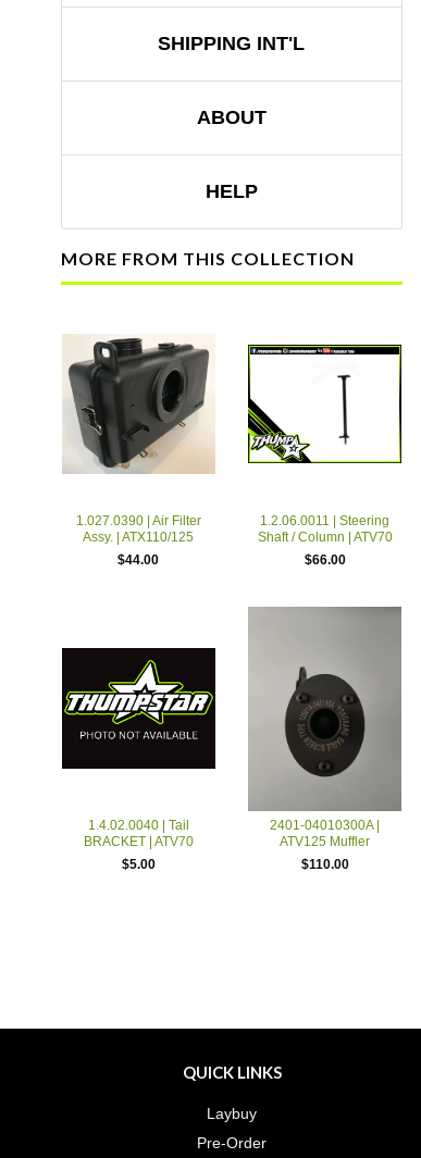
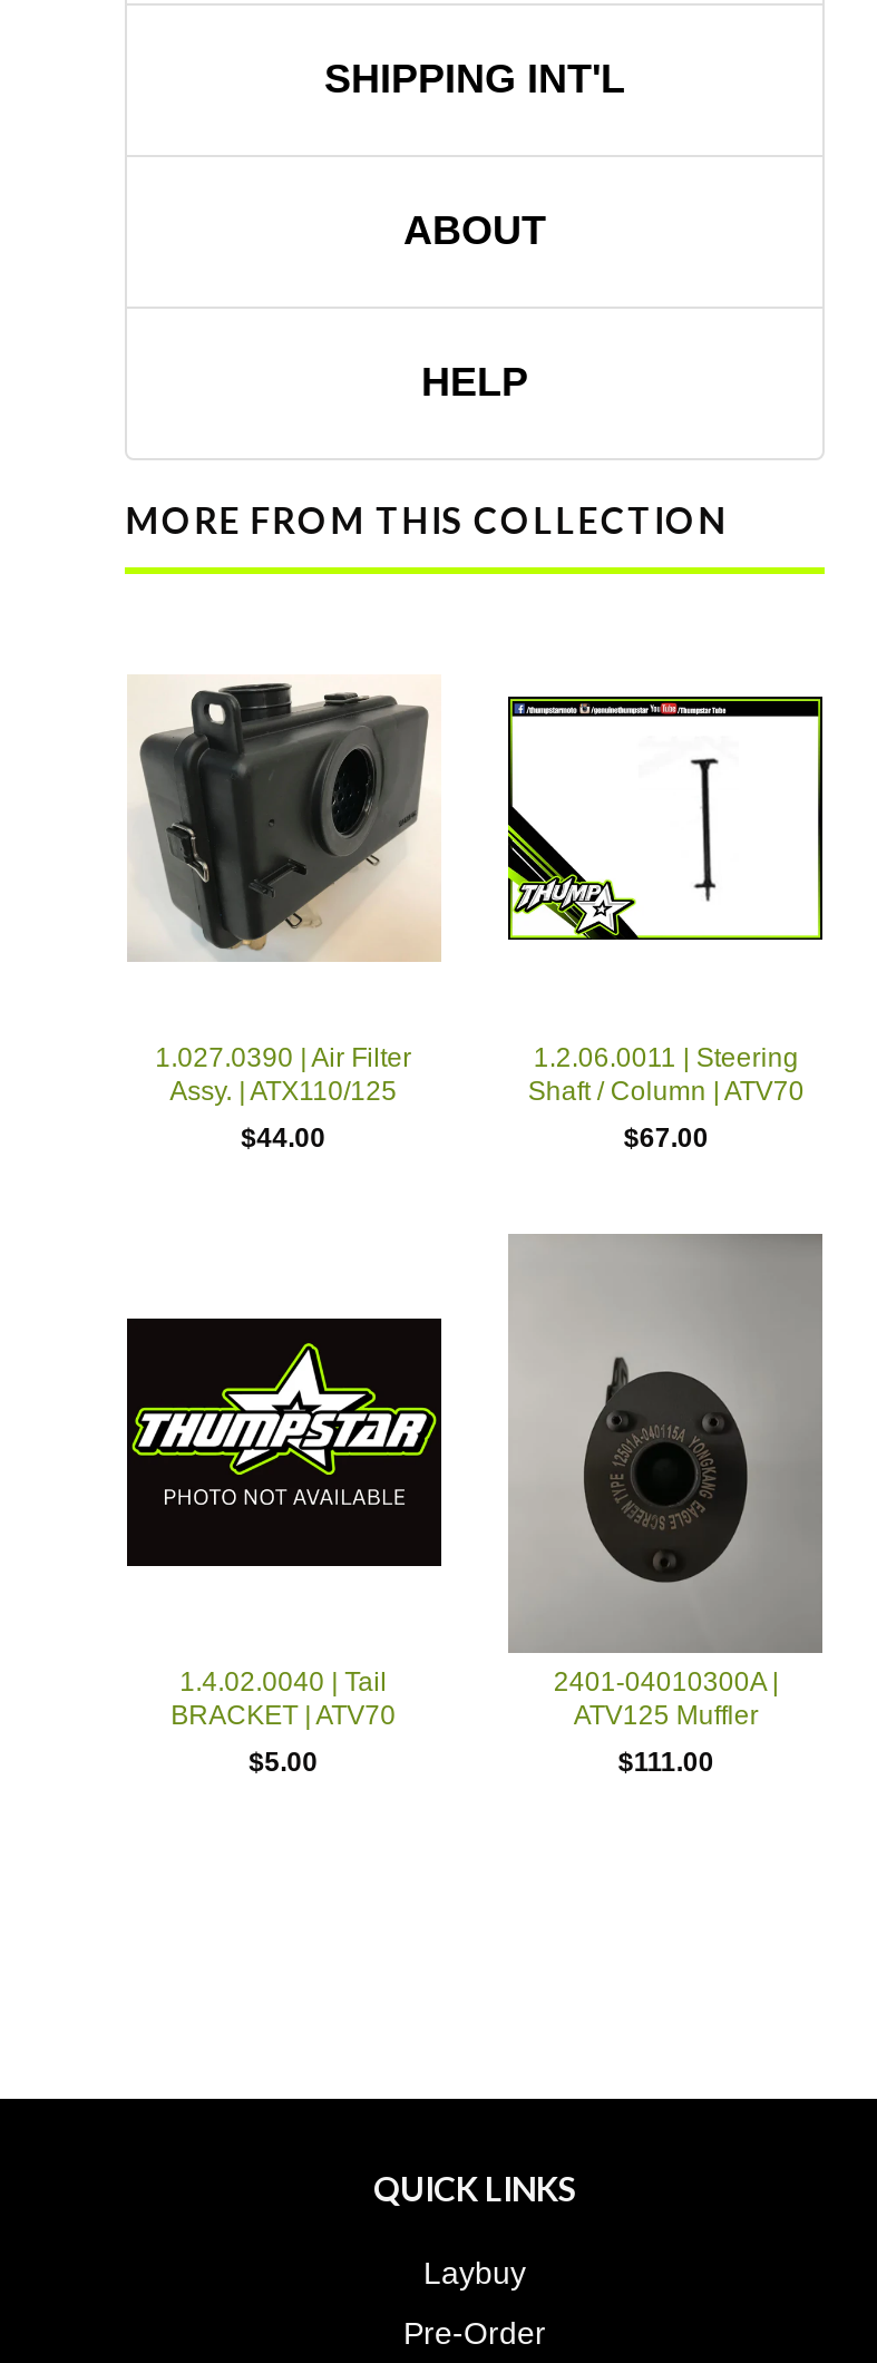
- $66.00
+ $67.00

- $110.00
+ $111.00
